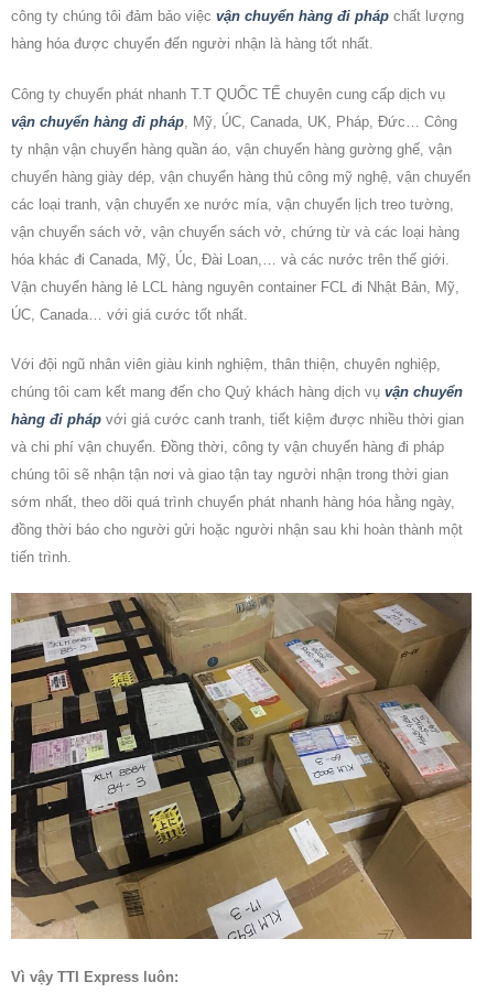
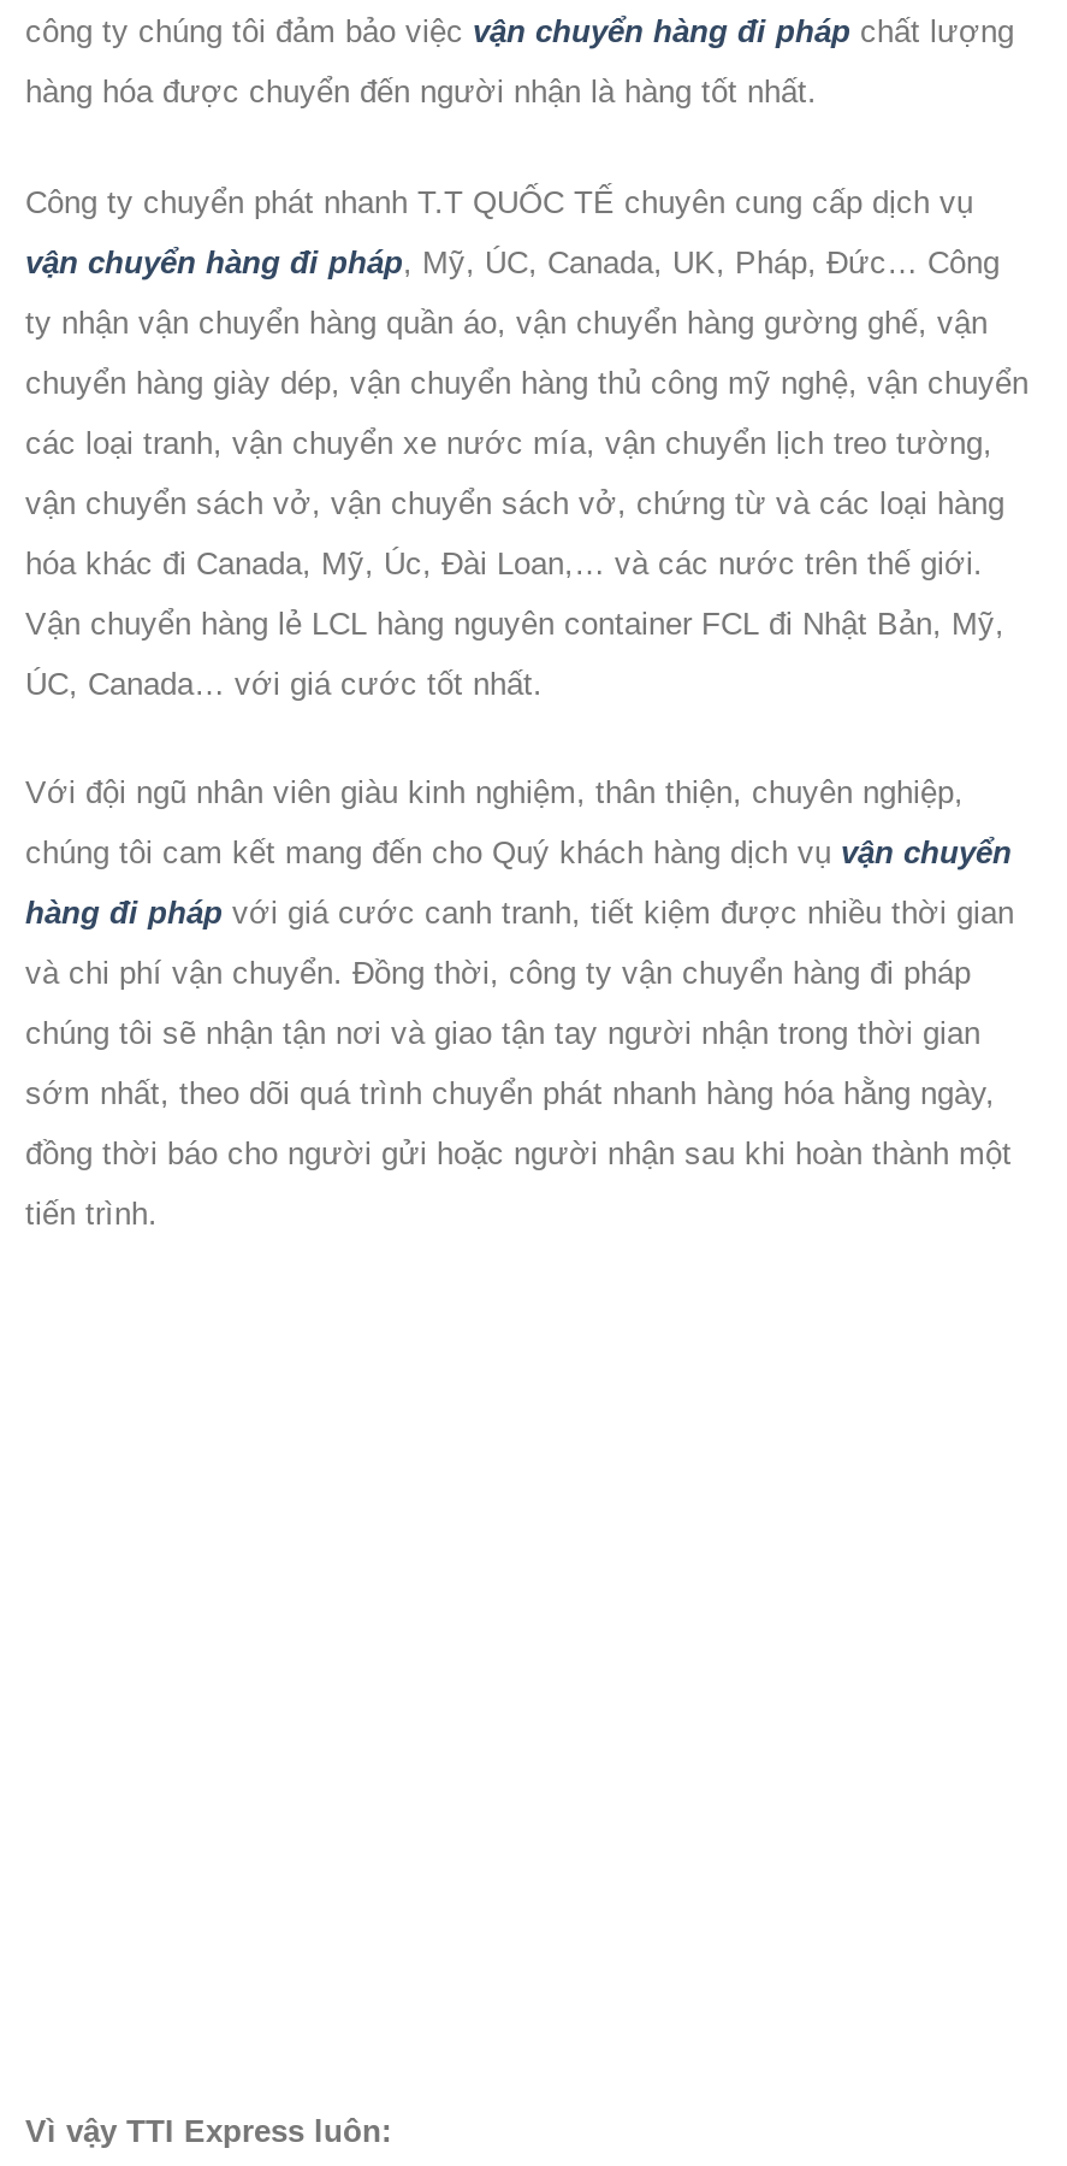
- [image]
